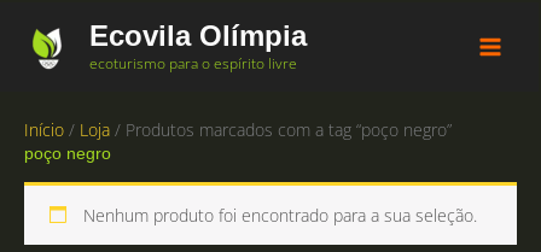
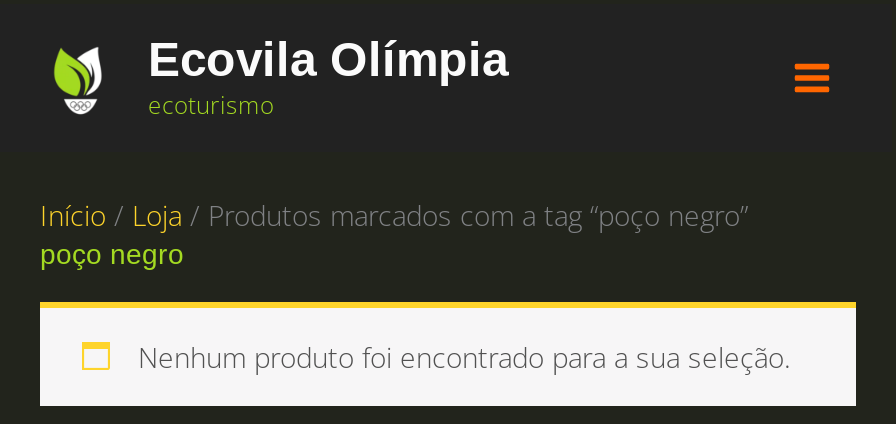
- ecoturismo para o espírito livre
+ ecoturismo
